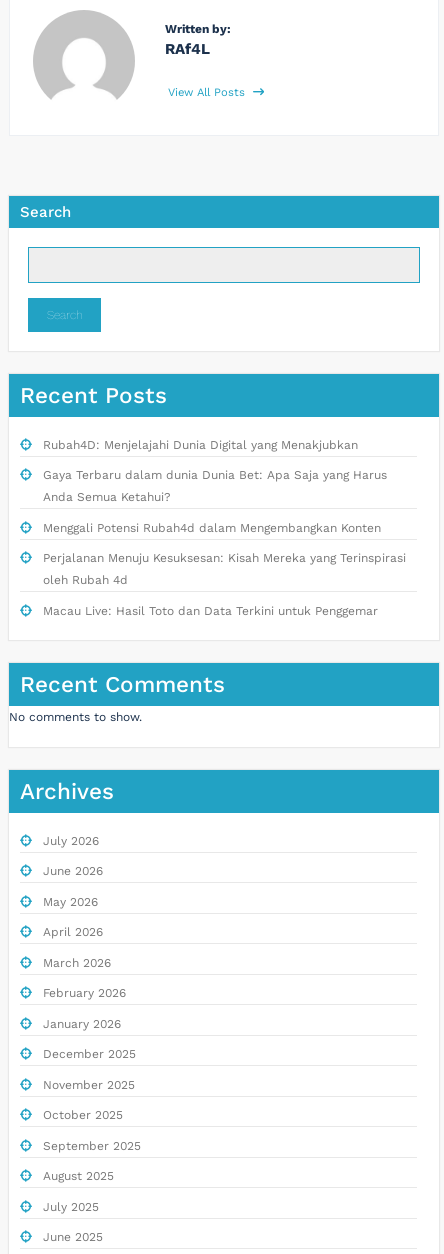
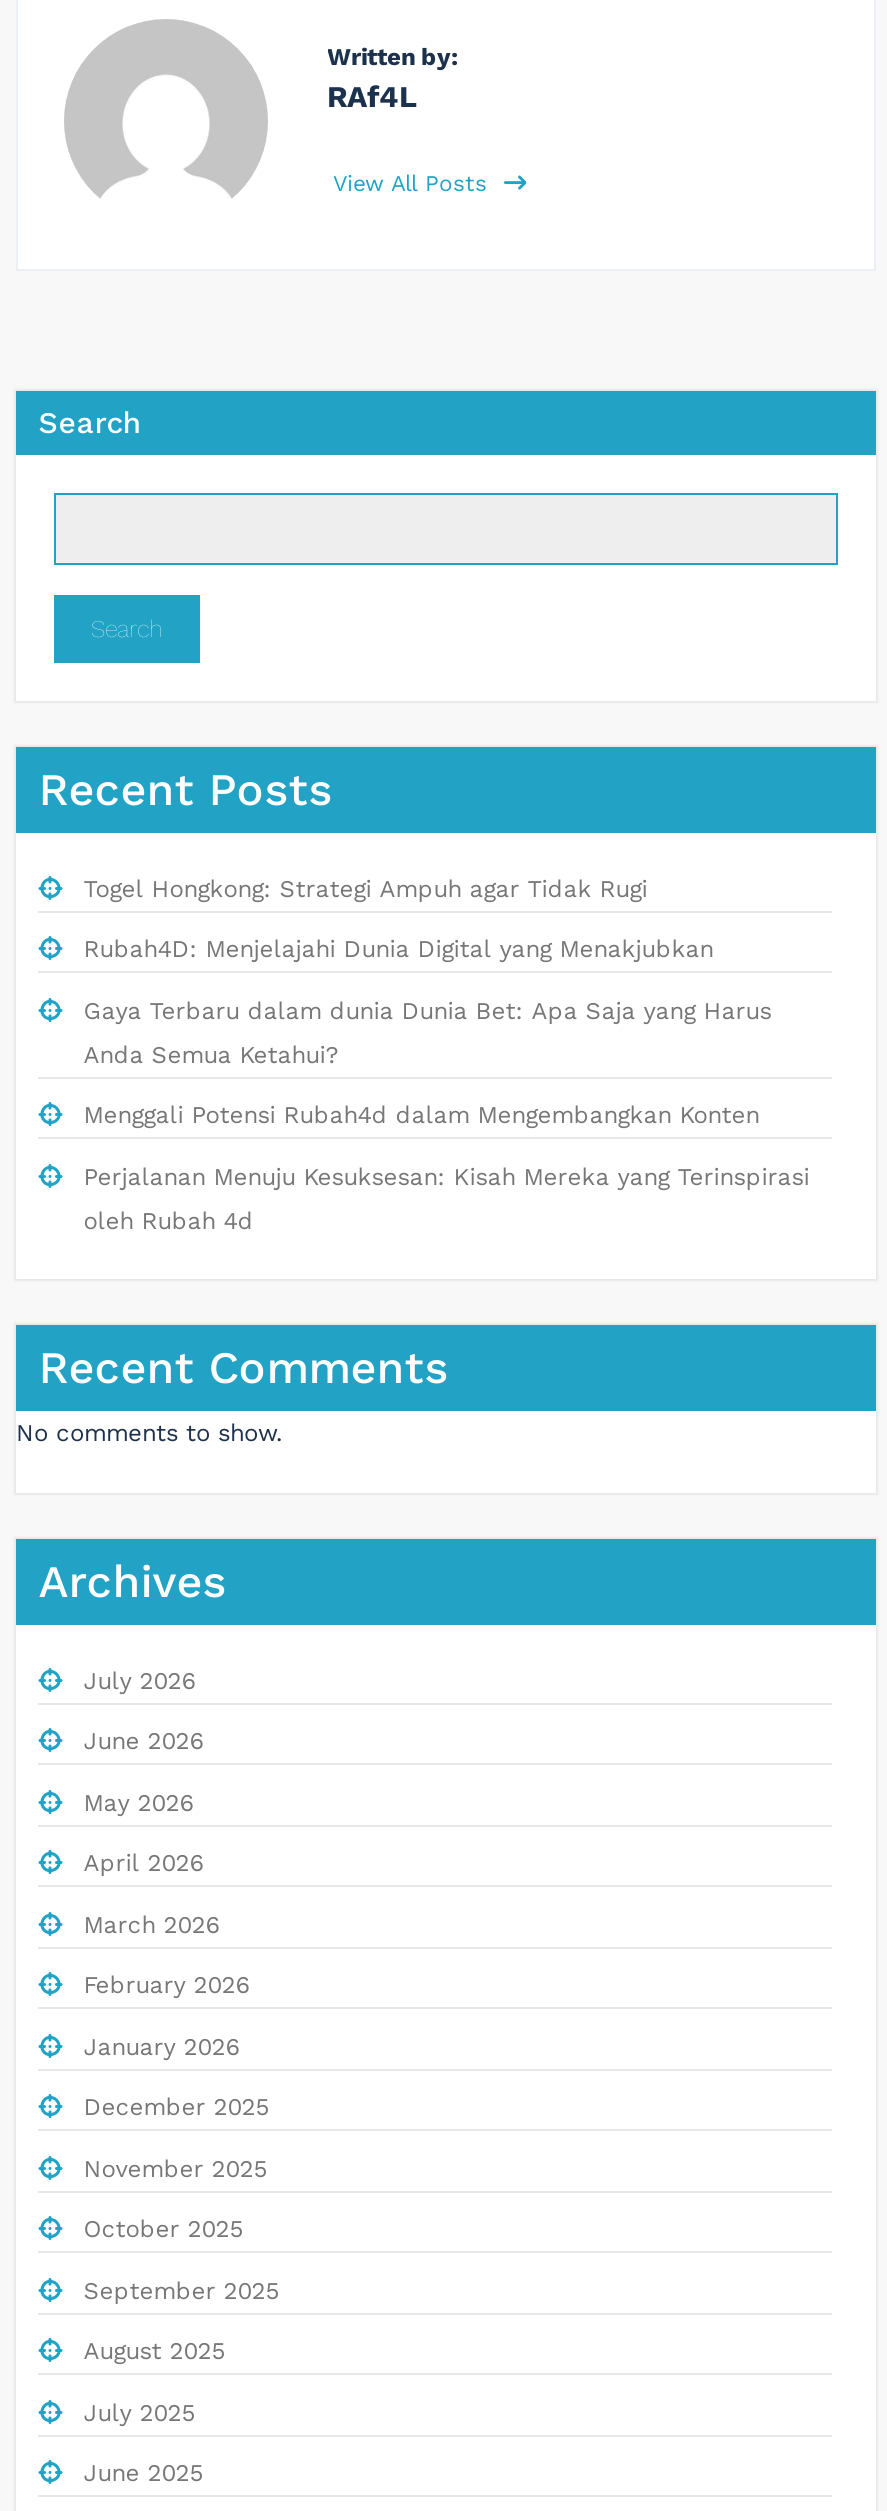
+ Togel Hongkong: Strategi Ampuh agar Tidak Rugi

moved down: Rubah4D: Menjelajahi Dunia Digital yang Menakjubkan | Gaya Terbaru dalam dunia Dunia Bet: Apa Saja yang Harus | Anda Semua Ketahui? | Menggali Potensi Rubah4d dalam Mengembangkan Konten | Perjalanan Menuju Kesuksesan: Kisah Mereka yang Terinspirasi | oleh Rubah 4d

- Macau Live: Hasil Toto dan Data Terkini untuk Penggemar
